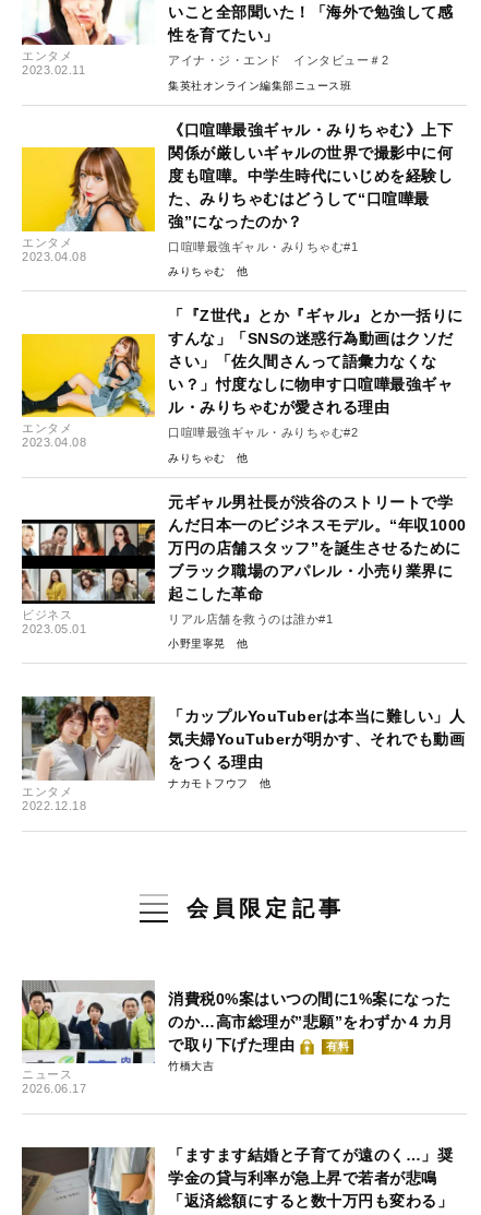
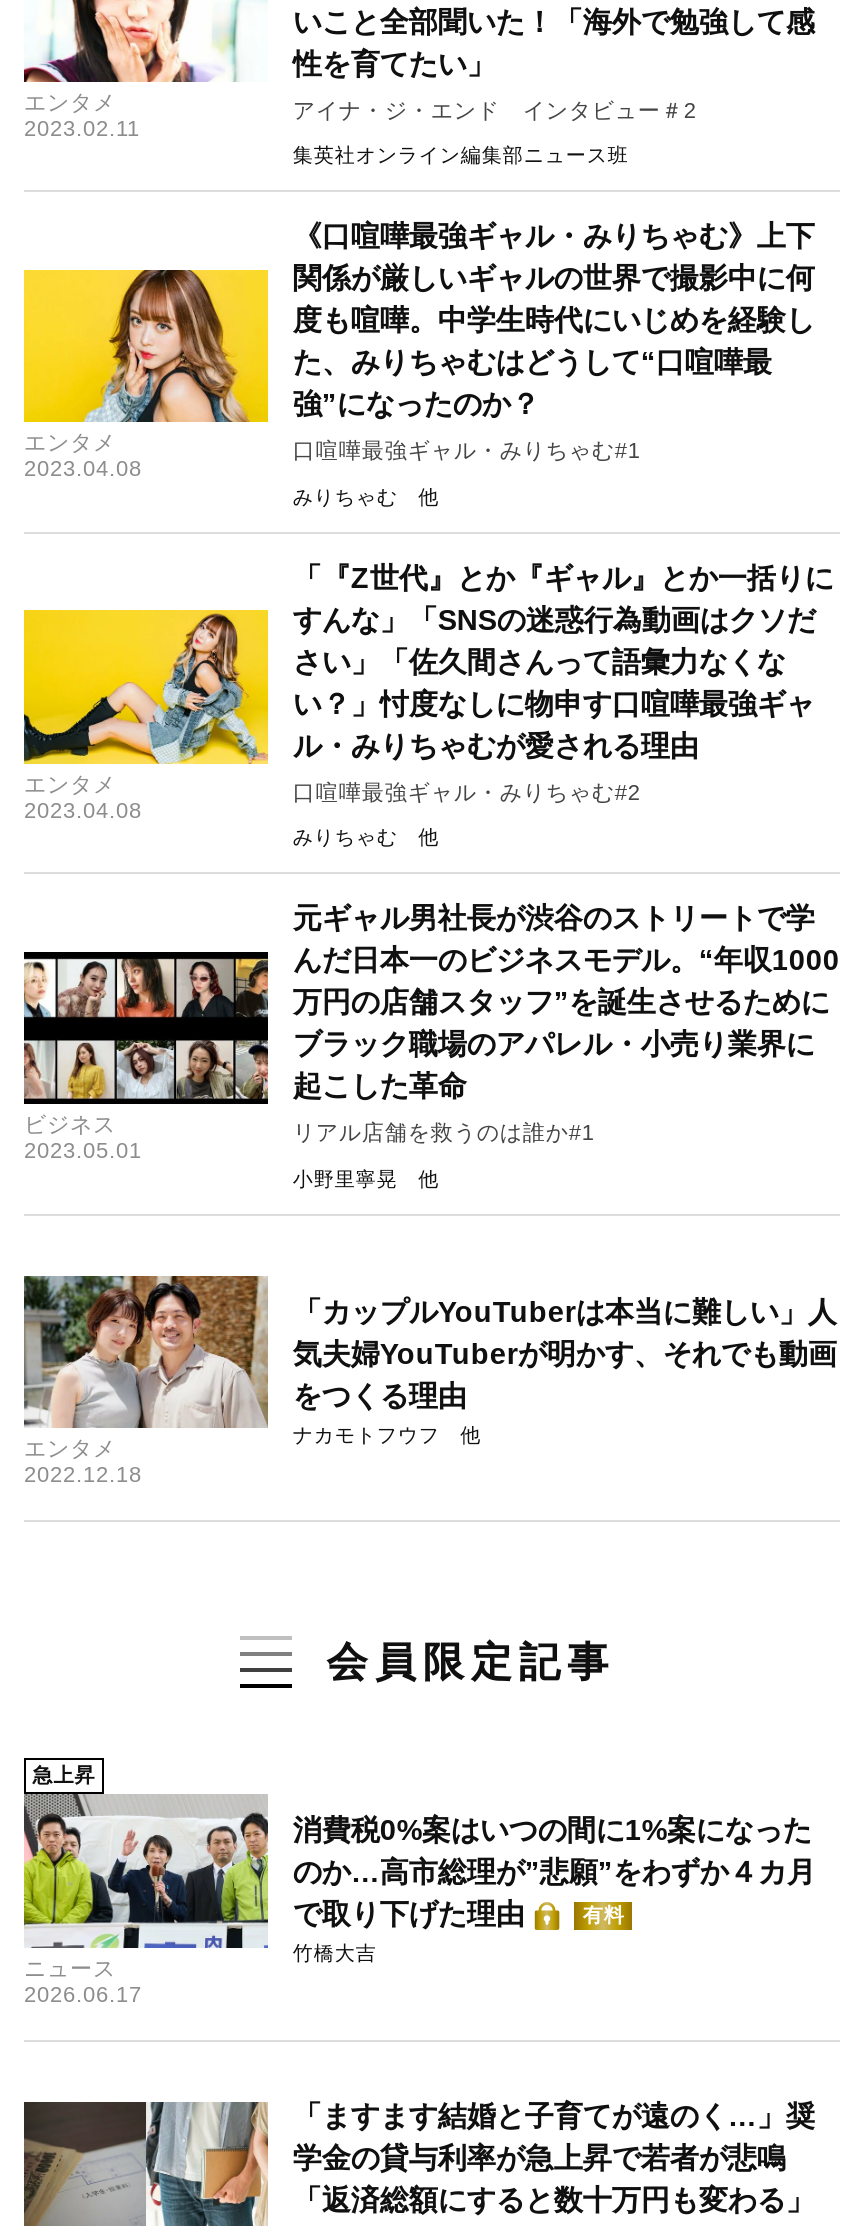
+ 急上昇
